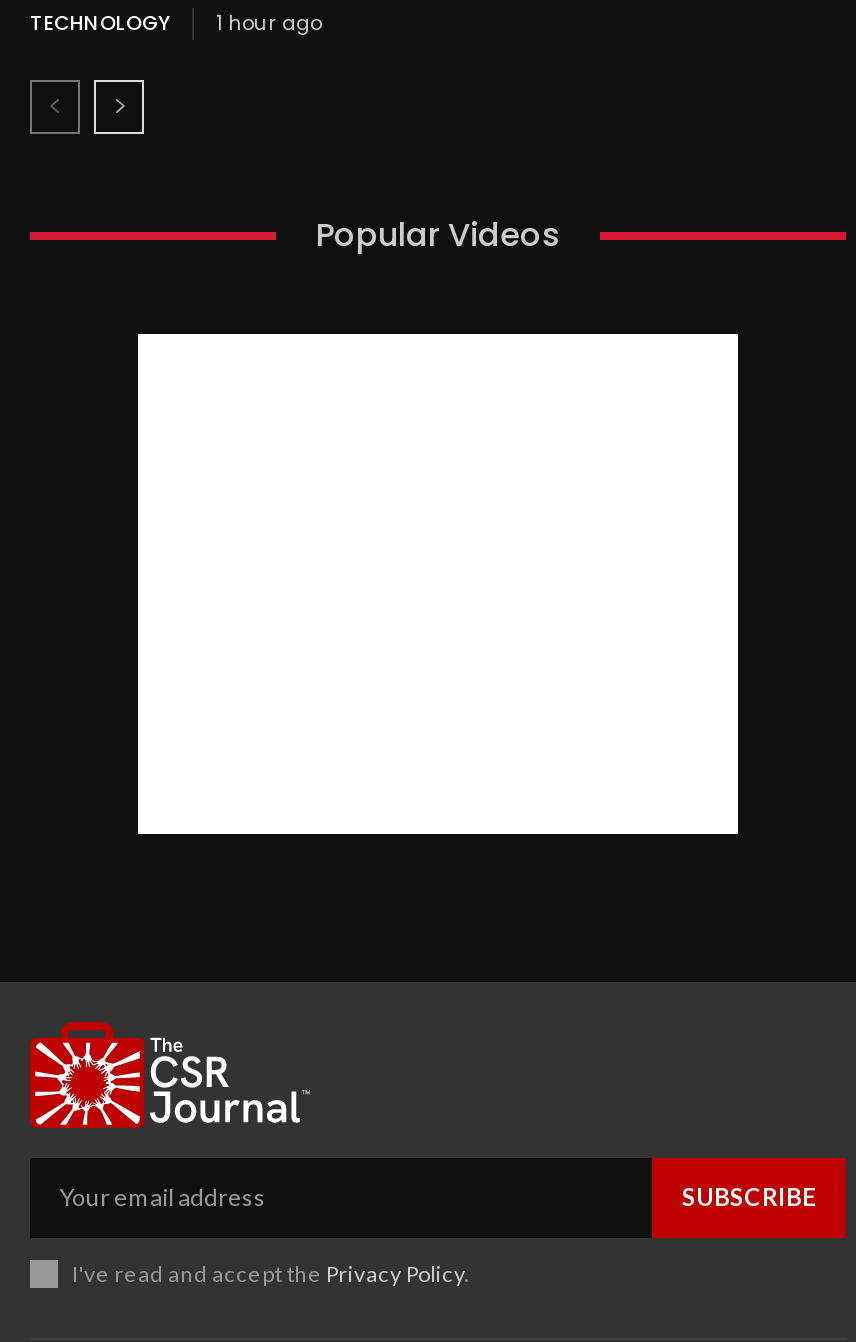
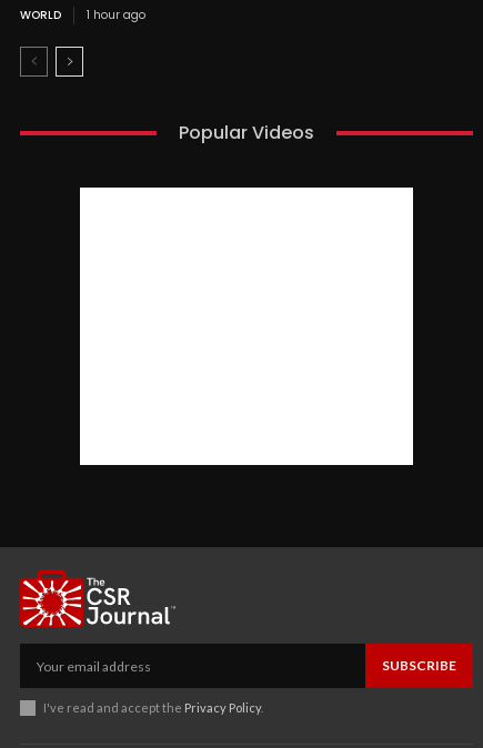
- TECHNOLOGY
+ WORLD
